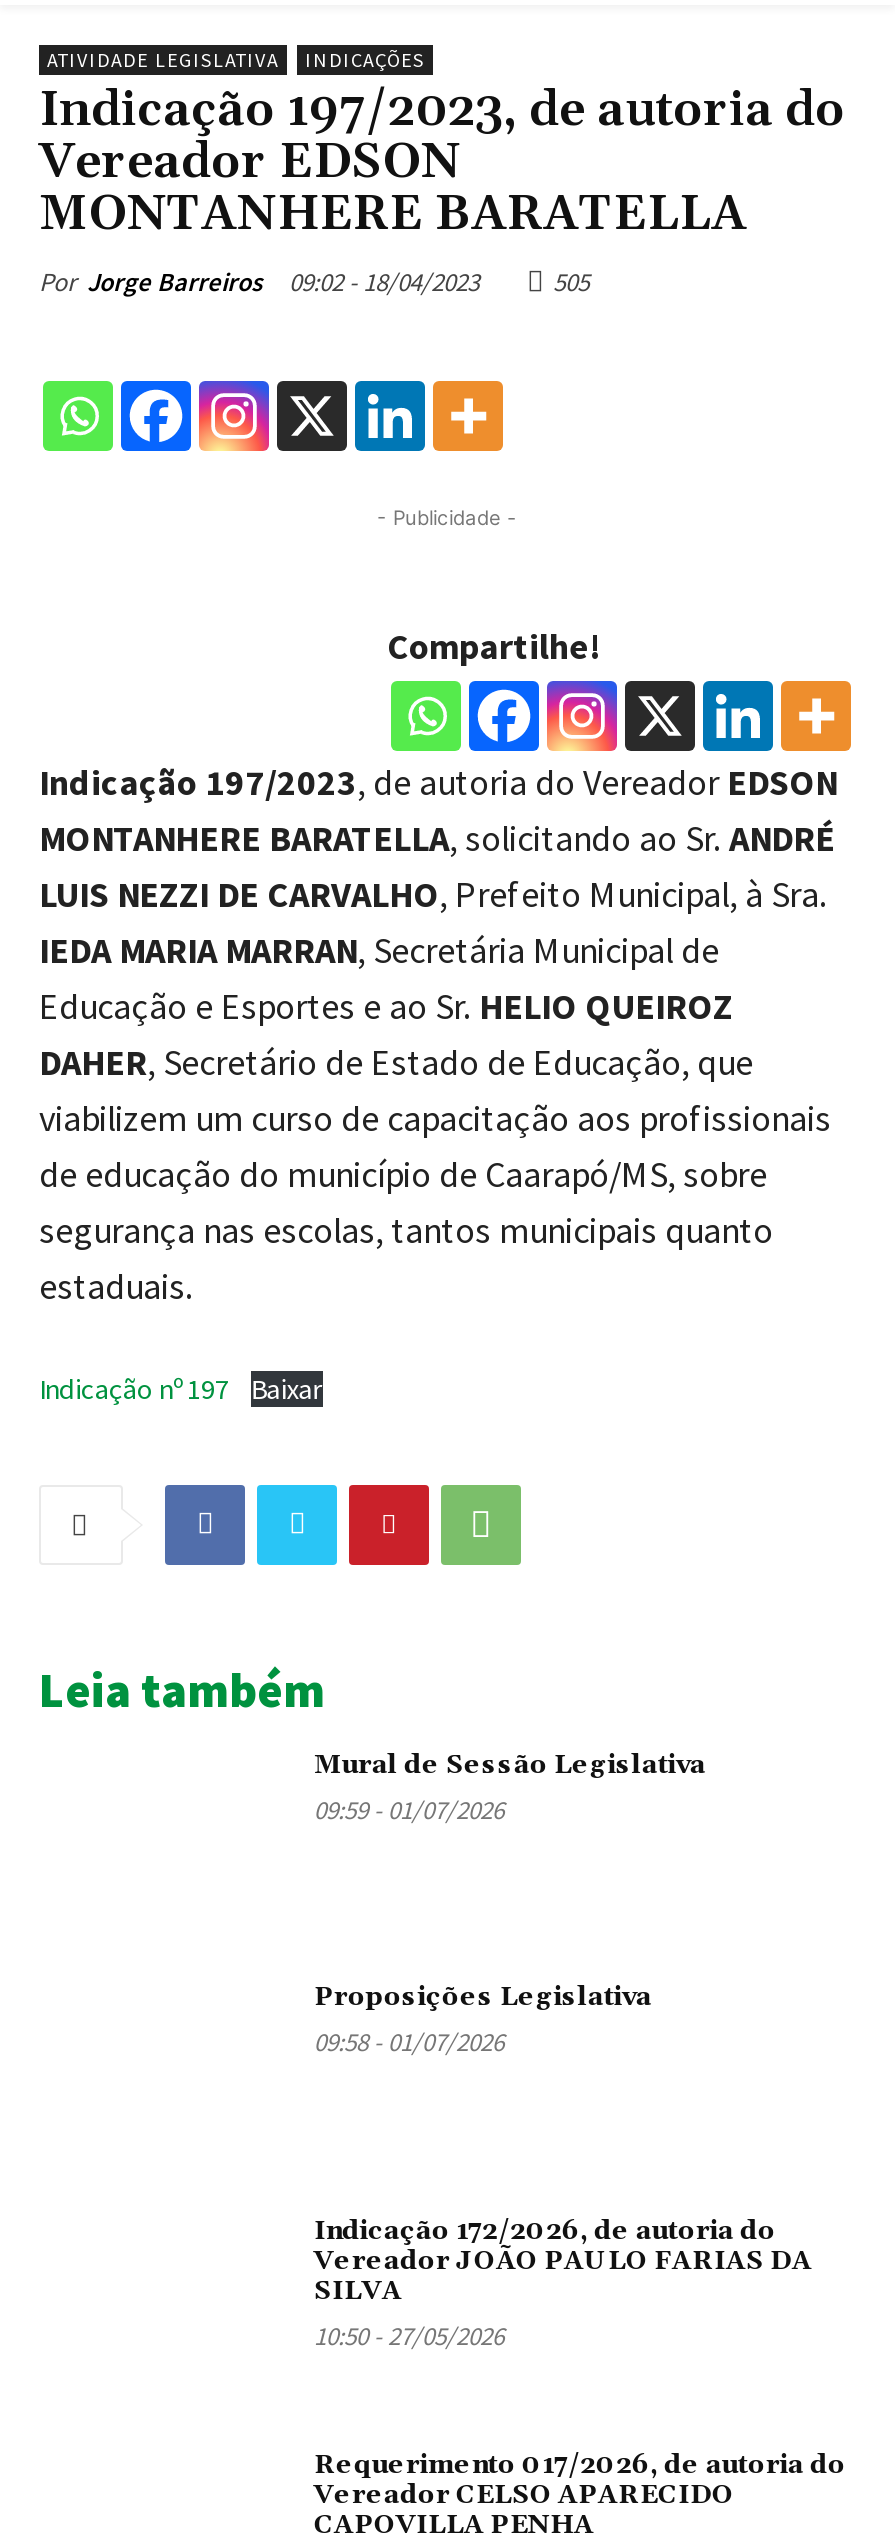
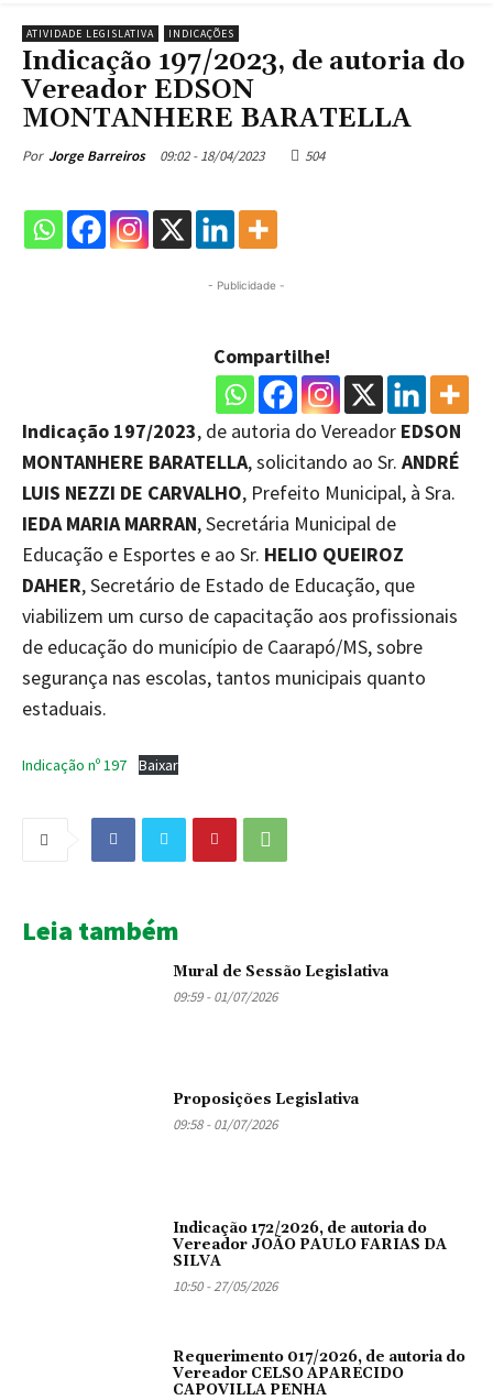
- 505
+ 504
